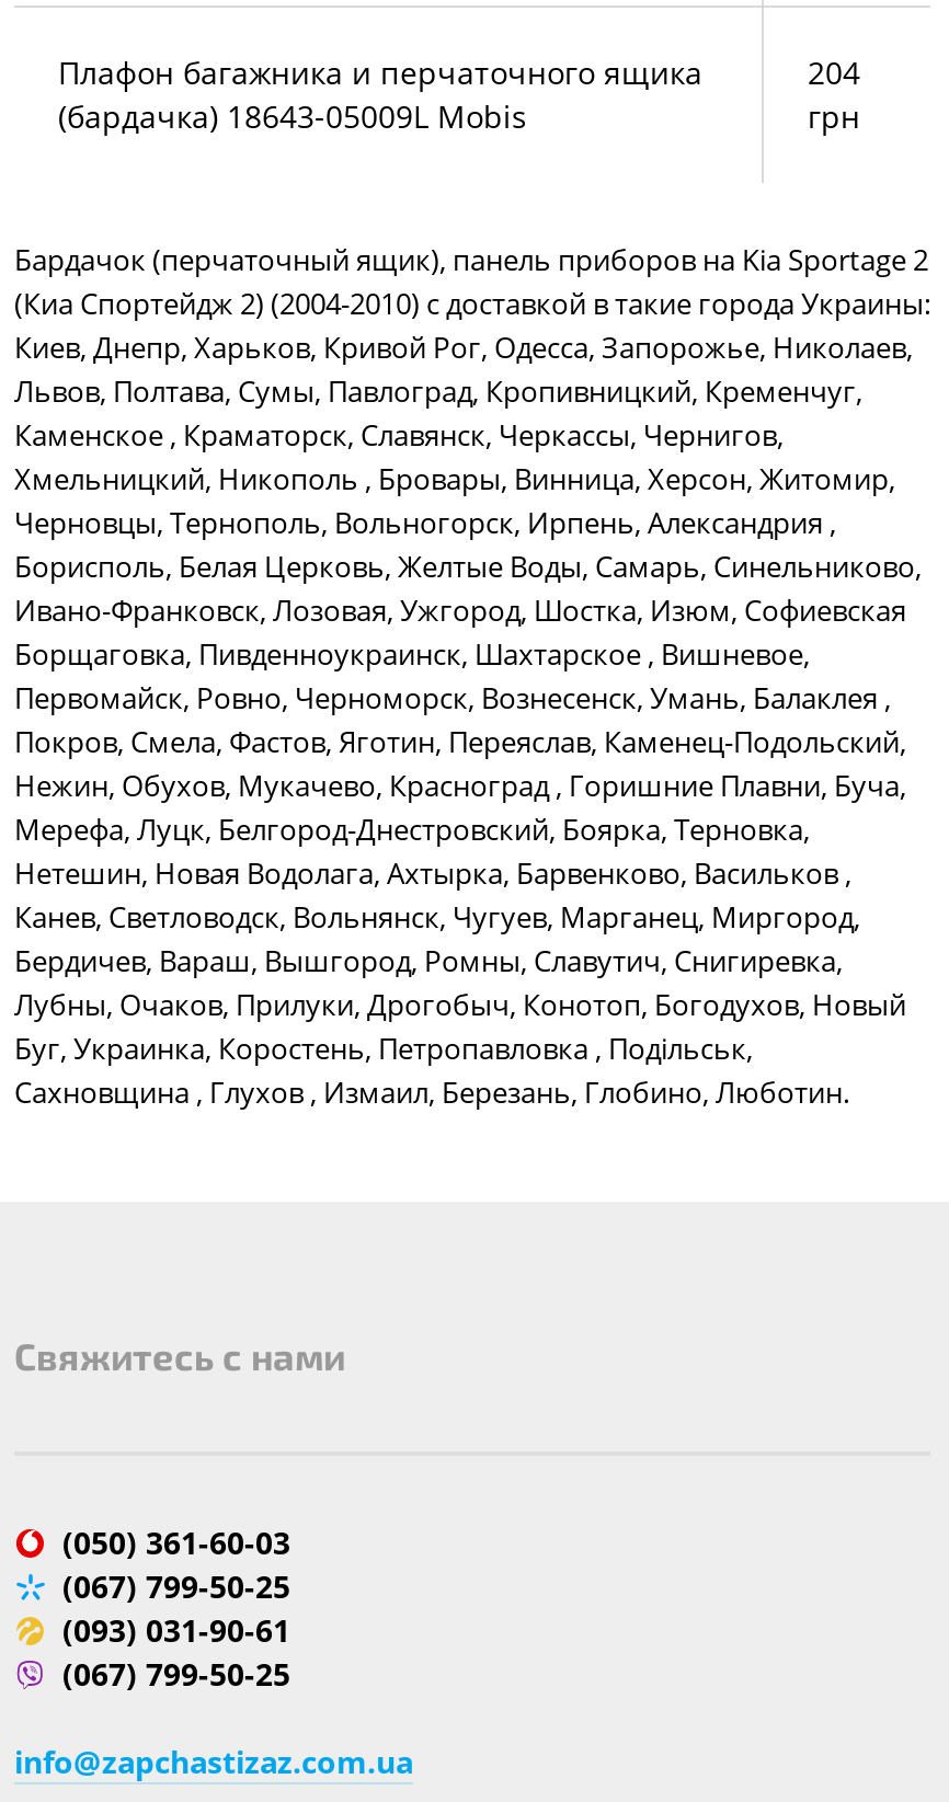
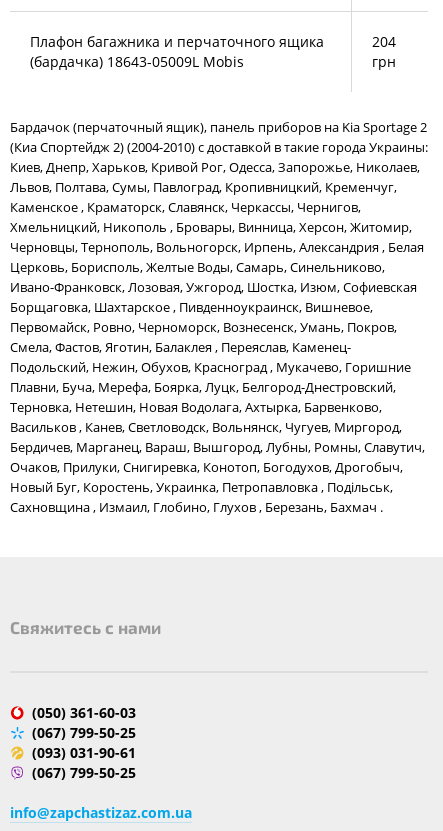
- Черновцы, Тернополь, Вольногорск, Ирпень, Александрия ,
- Борисполь, Белая Церковь, Желтые Воды, Самарь, Синельниково,
+ Черновцы, Тернополь, Вольногорск, Ирпень, Александрия , Белая
+ Церковь, Борисполь, Желтые Воды, Самарь, Синельниково,

- Борщаговка, Пивденноукраинск, Шахтарское , Вишневое,
- Первомайск, Ровно, Черноморск, Вознесенск, Умань, Балаклея ,
- Покров, Смела, Фастов, Яготин, Переяслав, Каменец-Подольский,
- Нежин, Обухов, Мукачево, Красноград , Горишние Плавни, Буча,
- Мерефа, Луцк, Белгород-Днестровский, Боярка, Терновка,
- Нетешин, Новая Водолага, Ахтырка, Барвенково, Васильков ,
- Канев, Светловодск, Вольнянск, Чугуев, Марганец, Миргород,
- Бердичев, Вараш, Вышгород, Ромны, Славутич, Снигиревка,
- Лубны, Очаков, Прилуки, Дрогобыч, Конотоп, Богодухов, Новый
- Буг, Украинка, Коростень, Петропавловка , Подільськ,
- Сахновщина , Глухов , Измаил, Березань, Глобино, Люботин.
+ Борщаговка, Шахтарское , Пивденноукраинск, Вишневое,
+ Первомайск, Ровно, Черноморск, Вознесенск, Умань, Покров,
+ Смела, Фастов, Яготин, Балаклея , Переяслав, Каменец-
+ Подольский, Нежин, Обухов, Красноград , Мукачево, Горишние
+ Плавни, Буча, Мерефа, Боярка, Луцк, Белгород-Днестровский,
+ Терновка, Нетешин, Новая Водолага, Ахтырка, Барвенково,
+ Васильков , Канев, Светловодск, Вольнянск, Чугуев, Миргород,
+ Бердичев, Марганец, Вараш, Вышгород, Лубны, Ромны, Славутич,
+ Очаков, Прилуки, Снигиревка, Конотоп, Богодухов, Дрогобыч,
+ Новый Буг, Коростень, Украинка, Петропавловка , Подільськ,
+ Сахновщина , Измаил, Глобино, Глухов , Березань, Бахмач .
